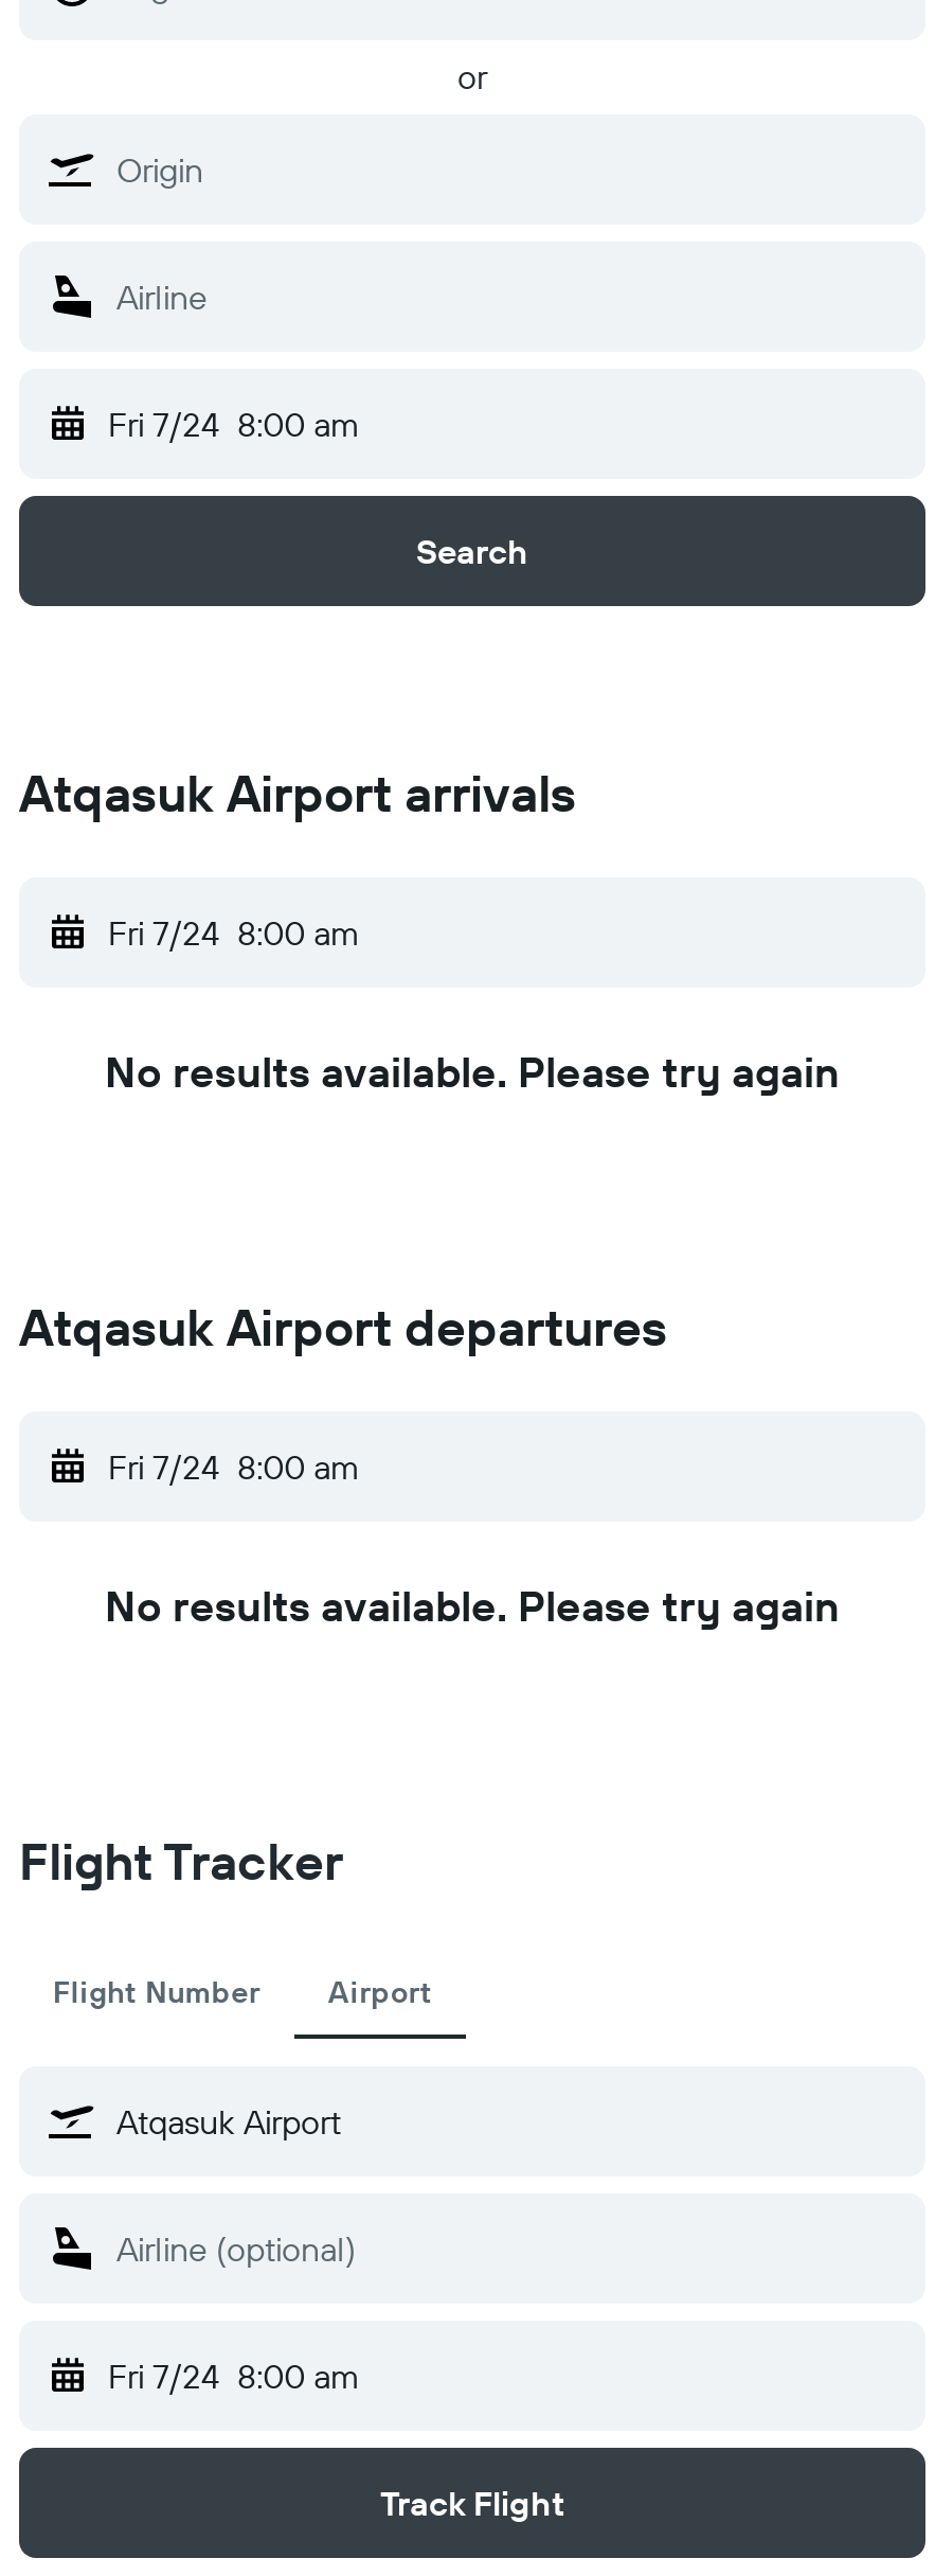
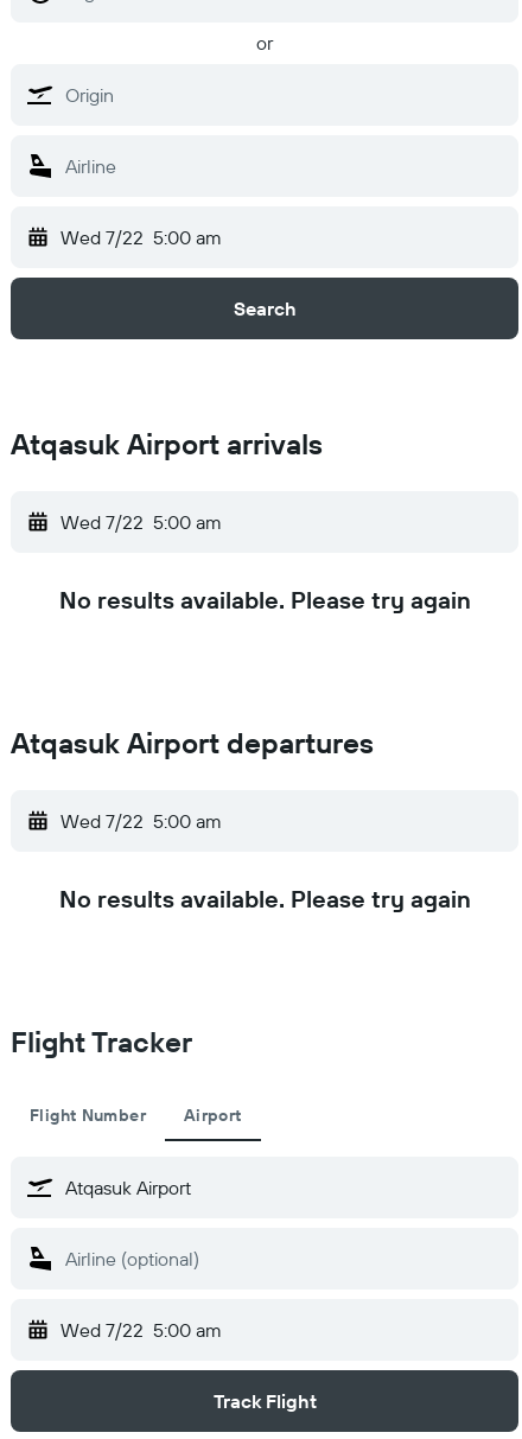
- Fri 7/24 8:00 am
+ Wed 7/22 5:00 am

- Fri 7/24 8:00 am
+ Wed 7/22 5:00 am

- Fri 7/24 8:00 am
+ Wed 7/22 5:00 am

- Fri 7/24 8:00 am
+ Wed 7/22 5:00 am
